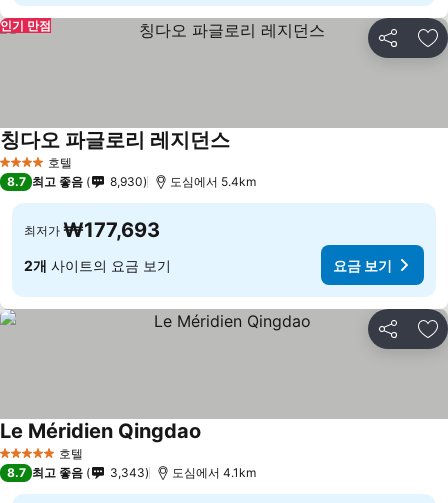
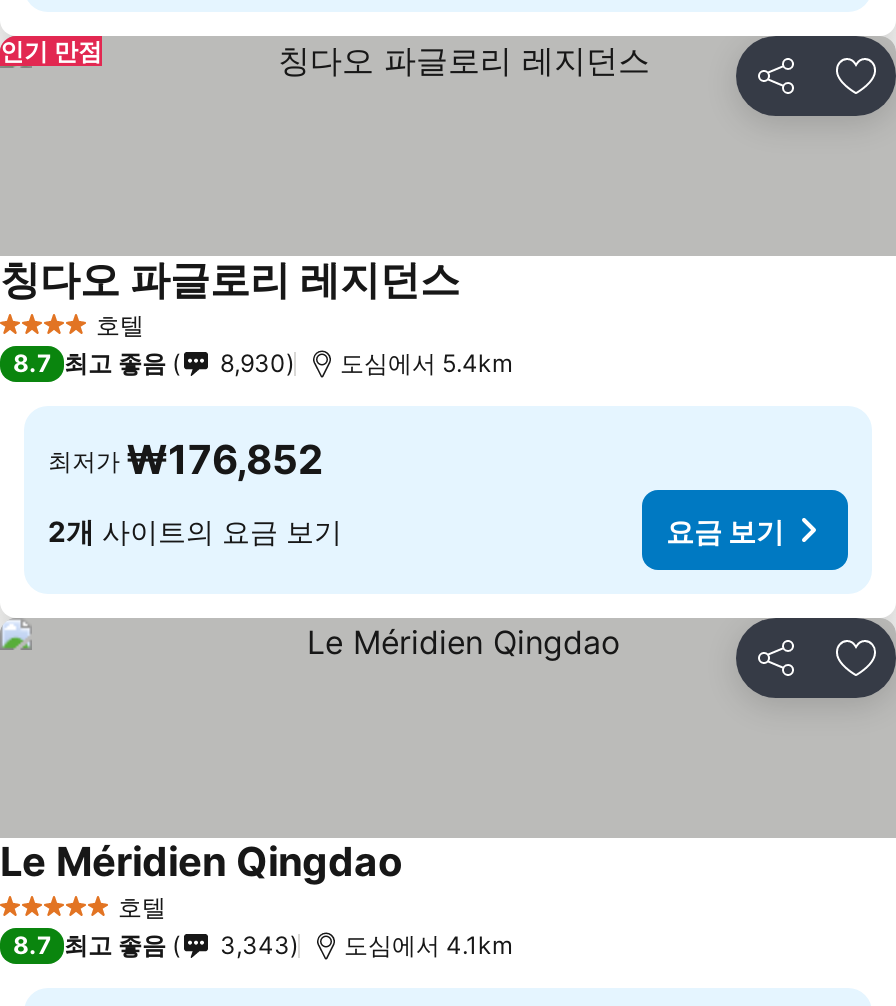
- 최저가 ₩177,693
+ 최저가 ₩176,852
